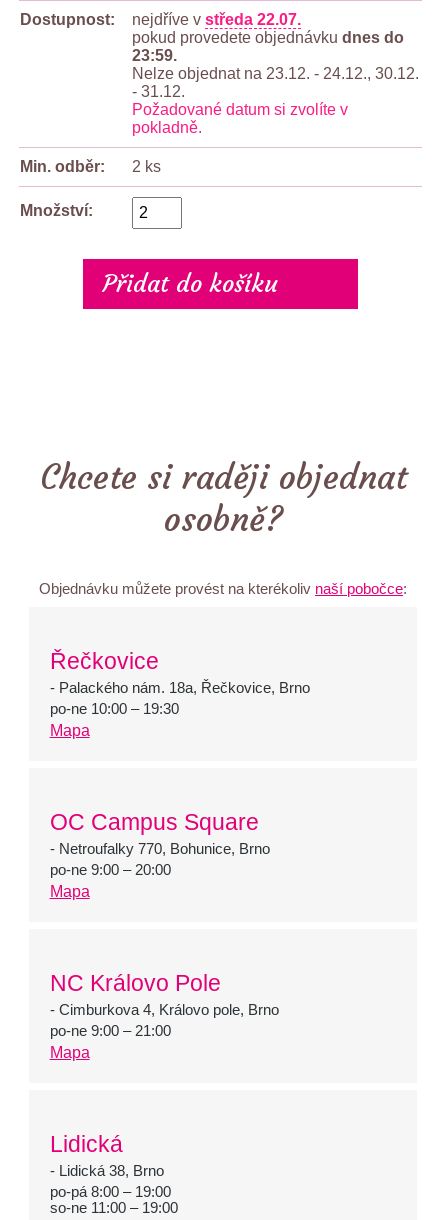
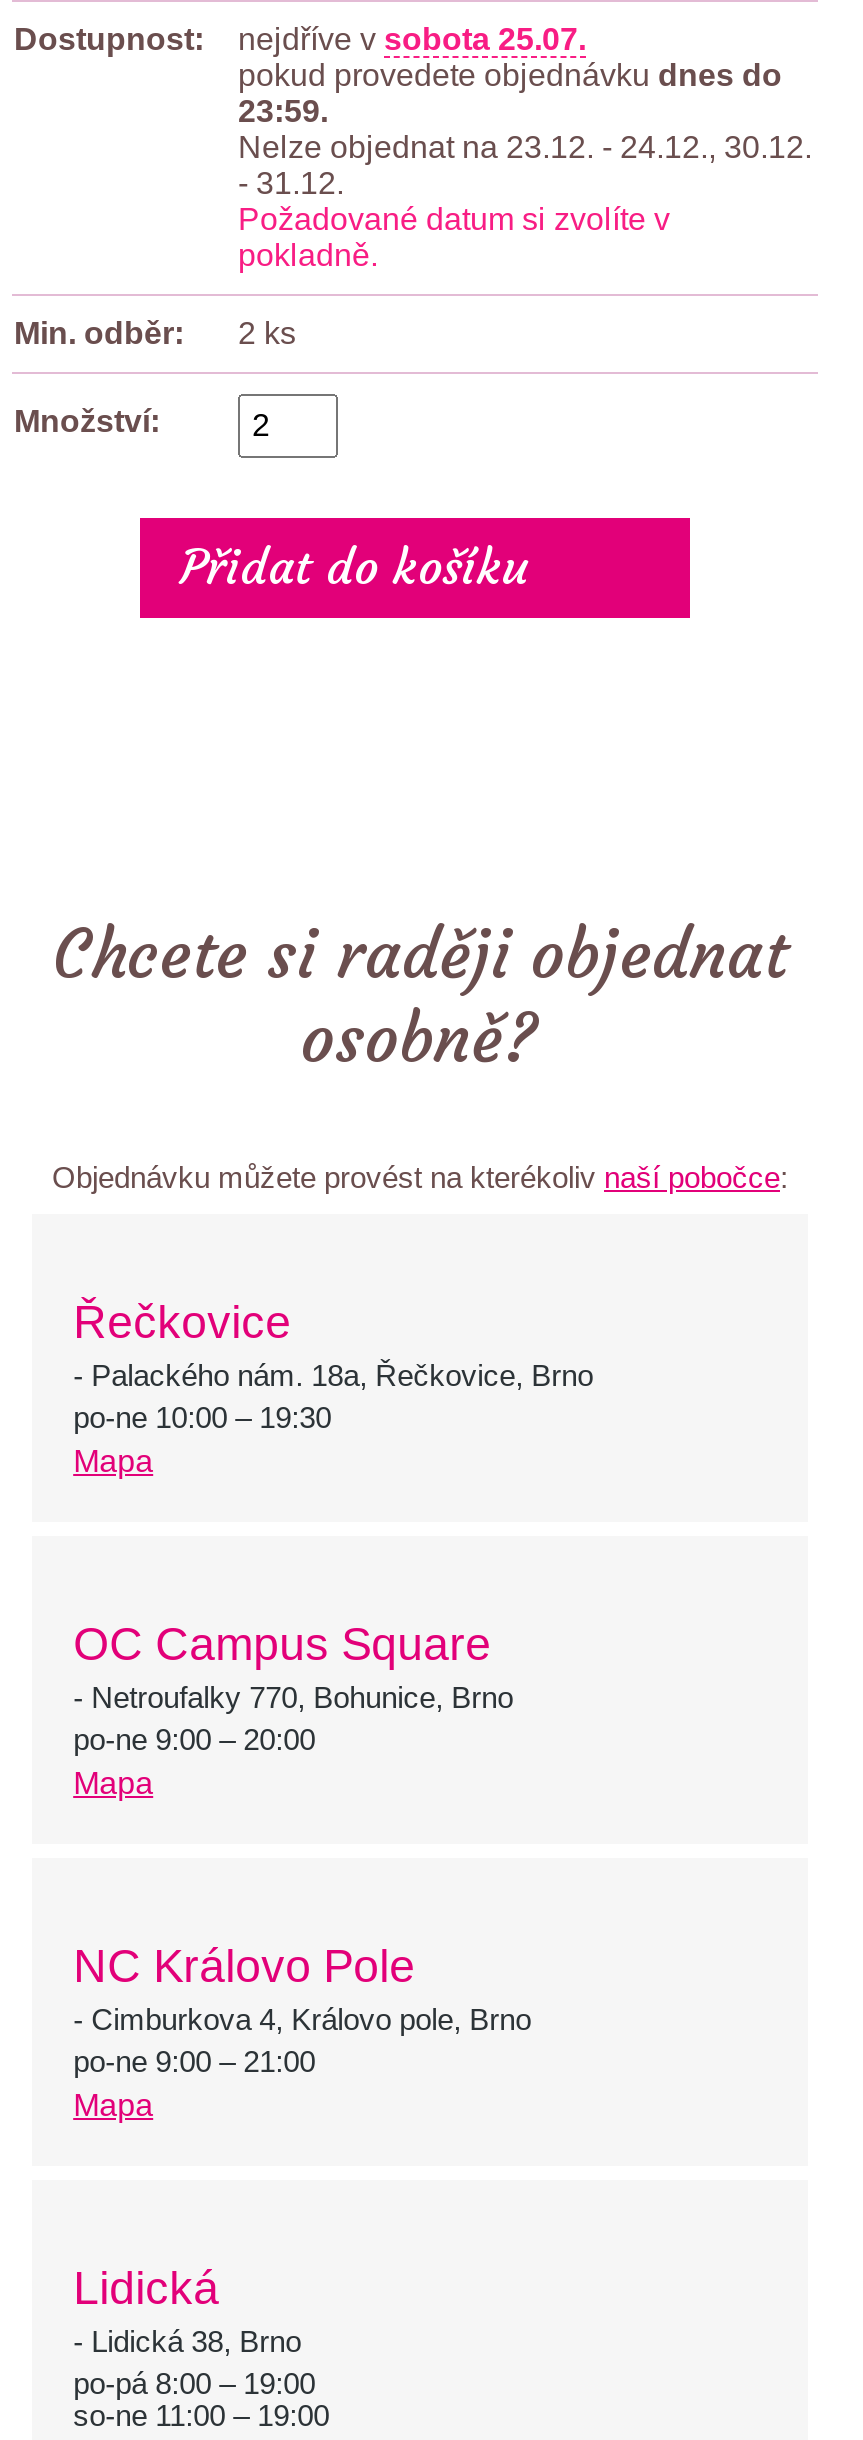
- nejdříve v středa 22.07.
+ nejdříve v sobota 25.07.
